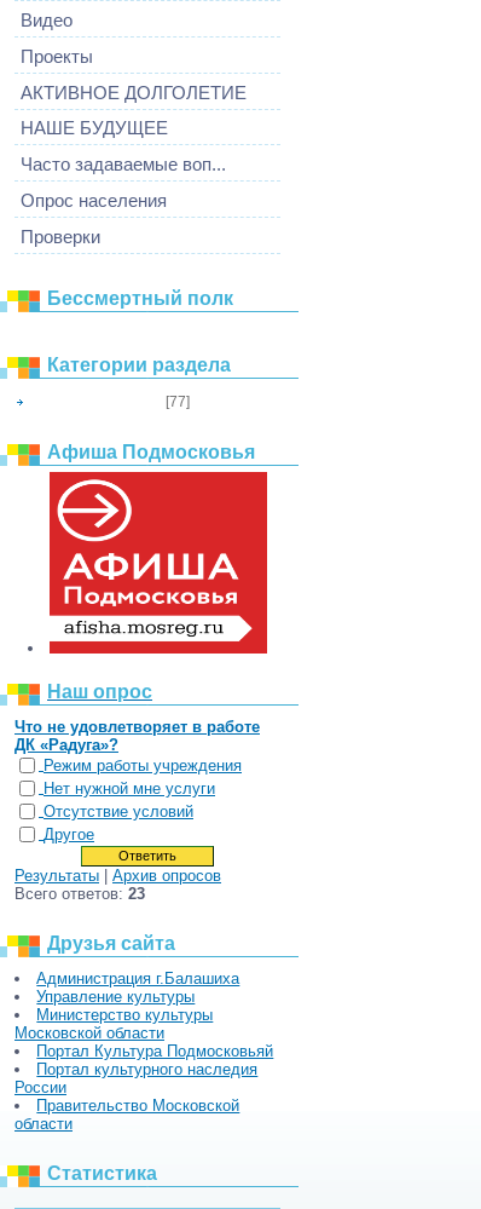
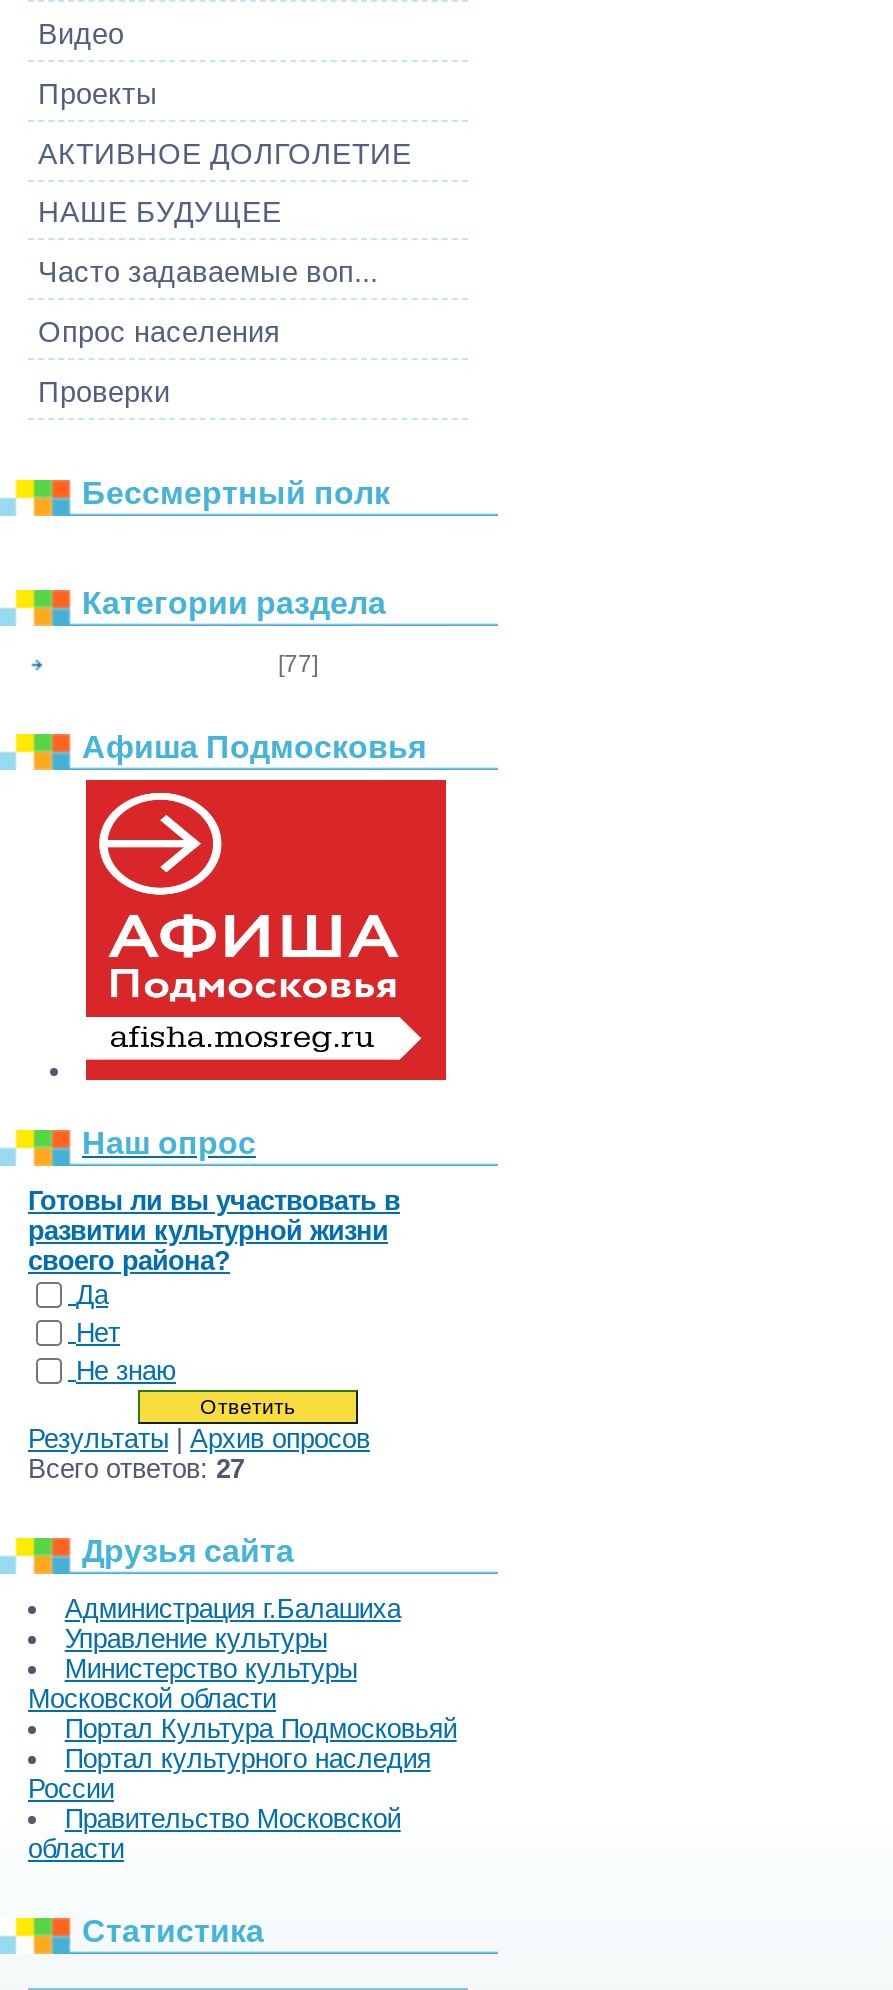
- Что не удовлетворяет в работе
- ДК «Радуга»?
- Режим работы учреждения
- Нет нужной мне услуги
- Отсутствие условий
- Другое
+ Готовы ли вы участвовать в
+ развитии культурной жизни
+ своего района?
+ Да
+ Нет
+ Не знаю

- Всего ответов:23
+ Всего ответов:27
